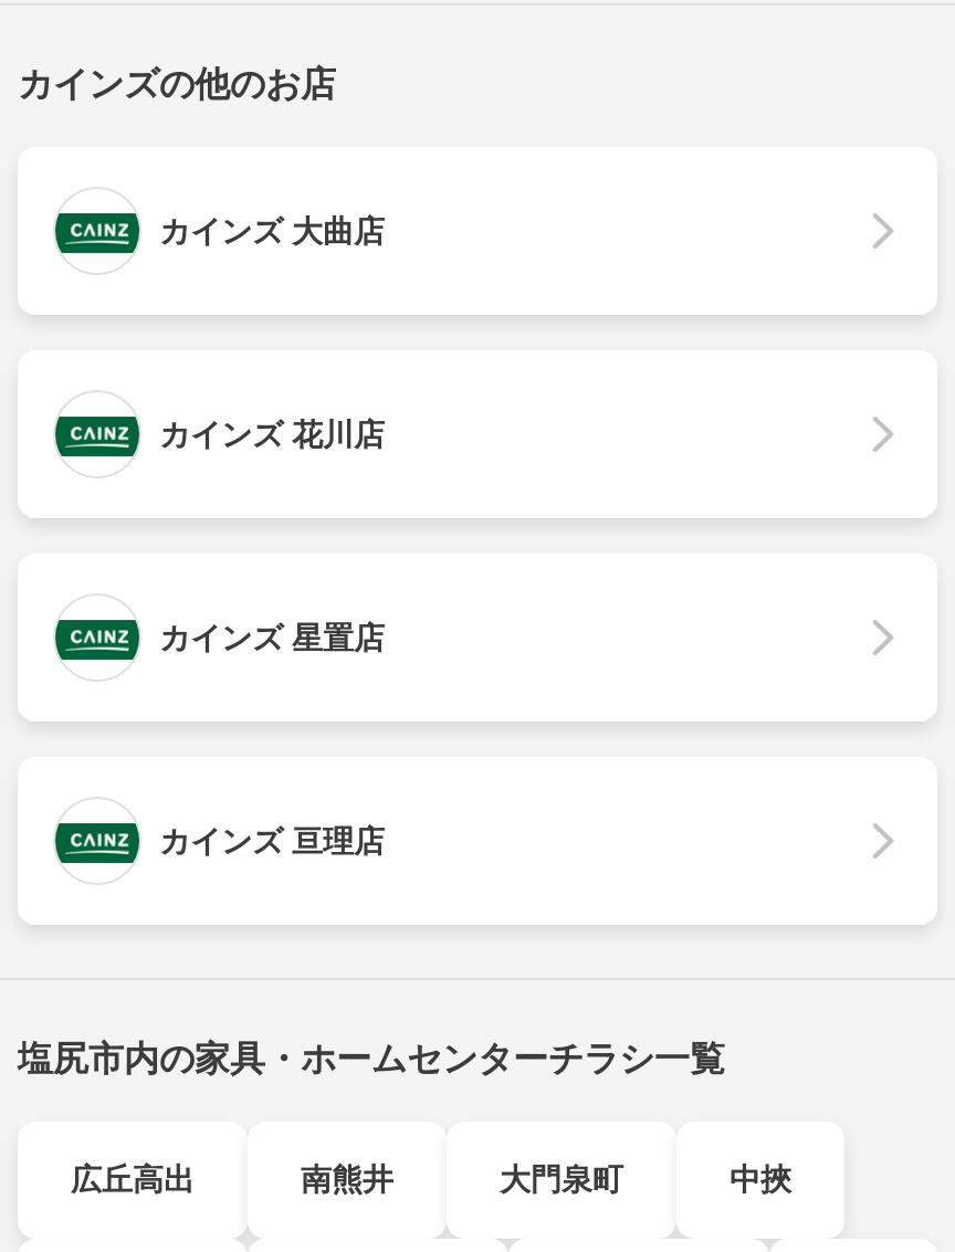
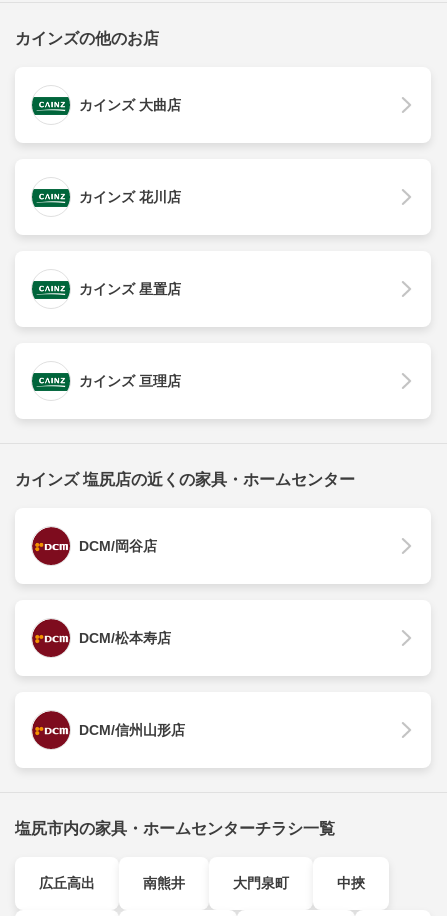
+ カインズ 塩尻店の近くの家具・ホームセンター

+ [image]
+ DCM/岡谷店

+ [image]
+ DCM/松本寿店

+ [image]
+ DCM/信州山形店
